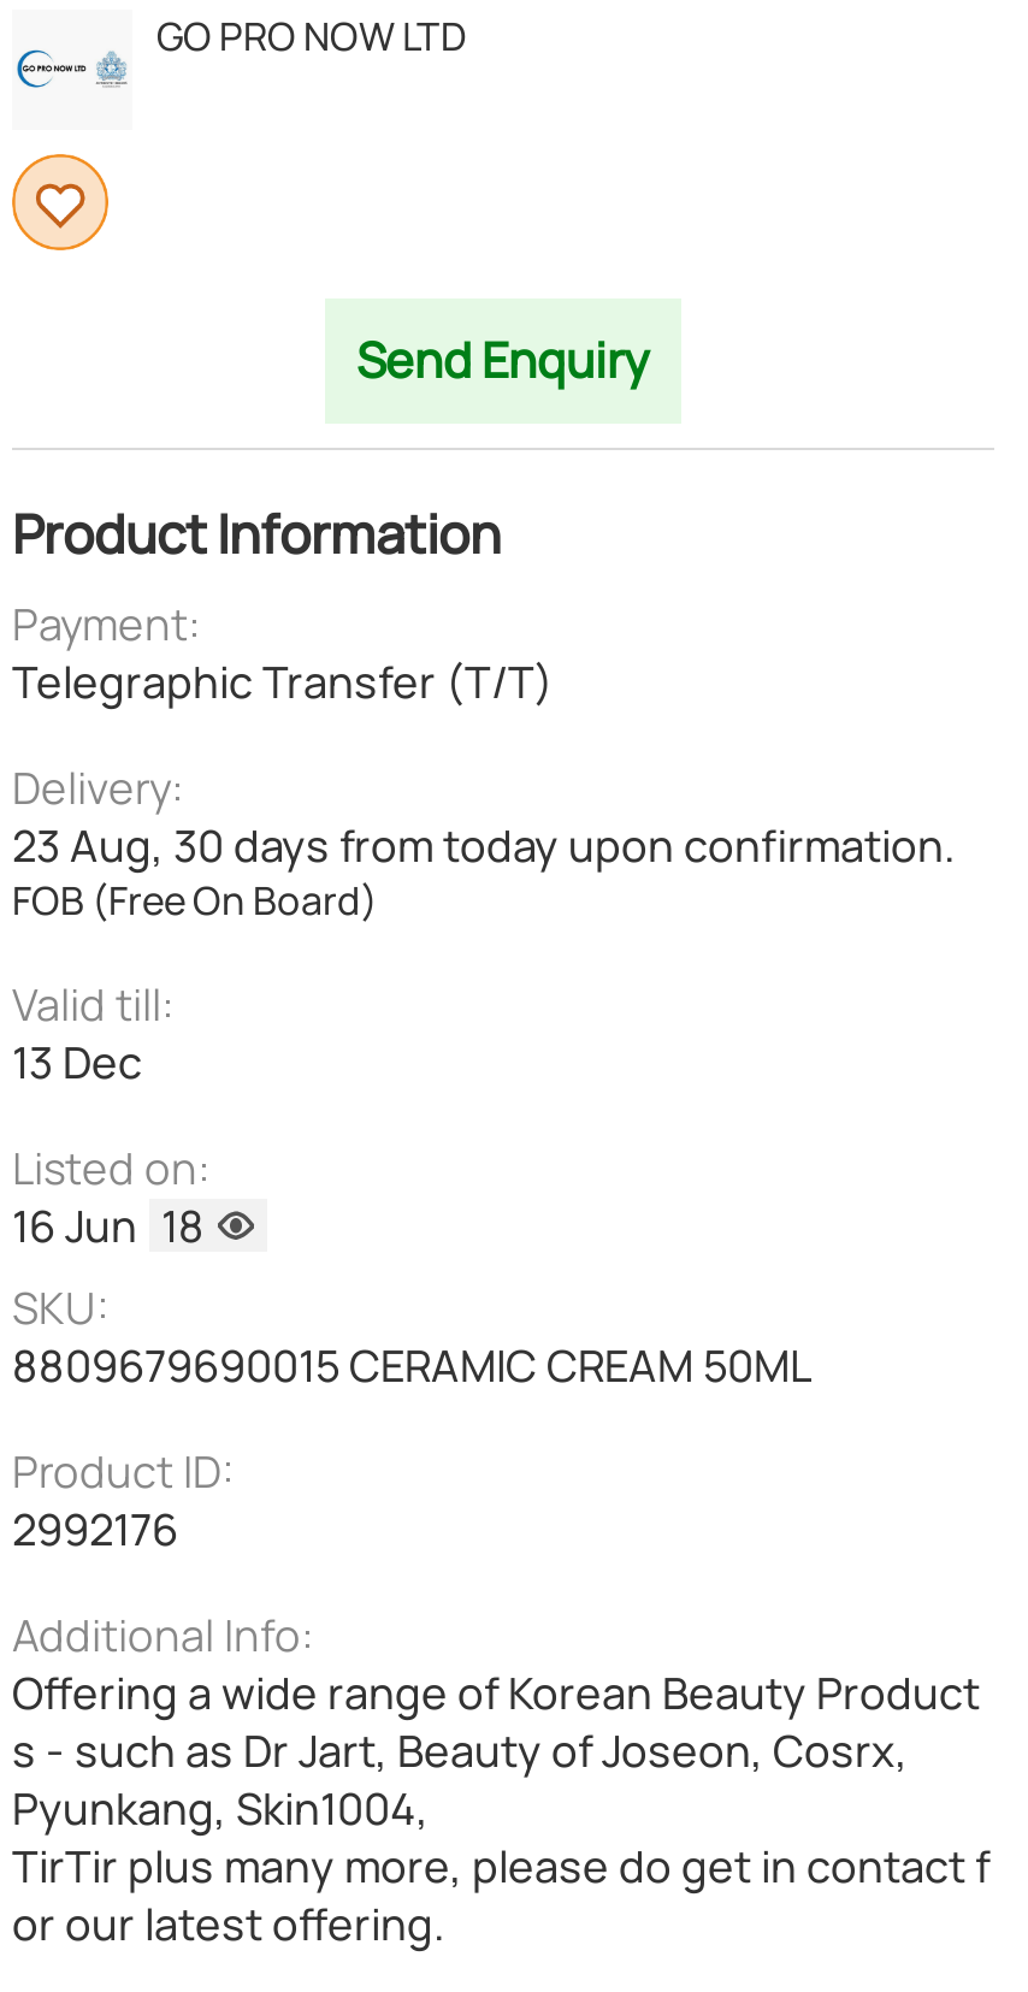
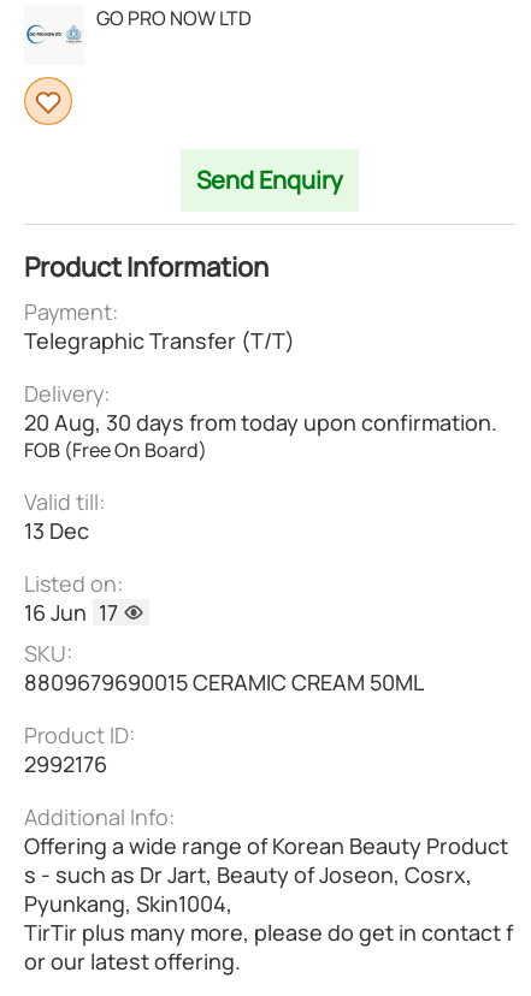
- 23 Aug, 30 days from today upon confirmation.
+ 20 Aug, 30 days from today upon confirmation.

- 16 Jun 18
+ 16 Jun 17
